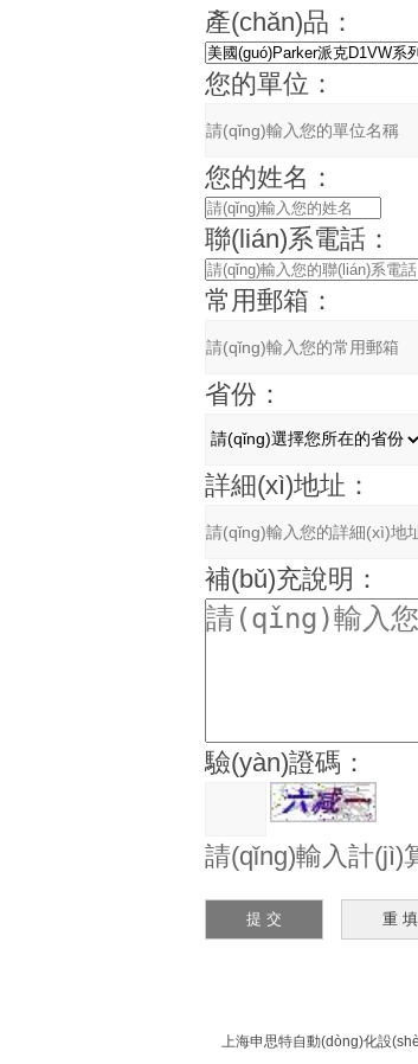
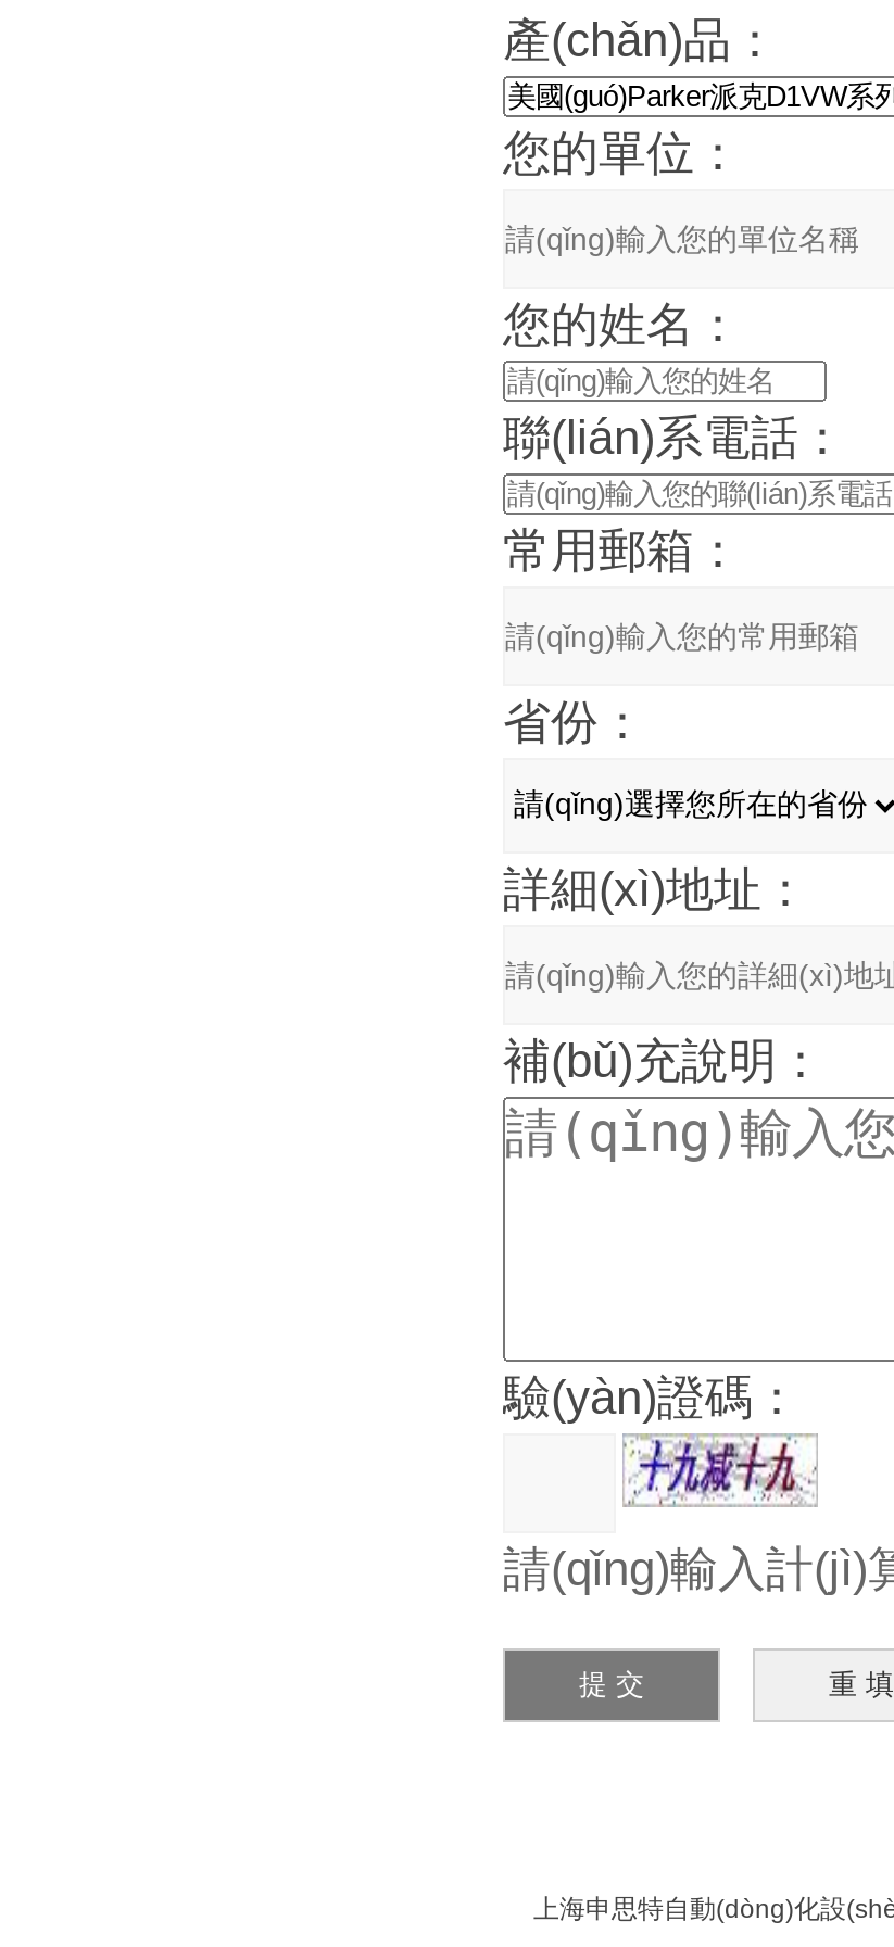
- [image]
+ [image]
